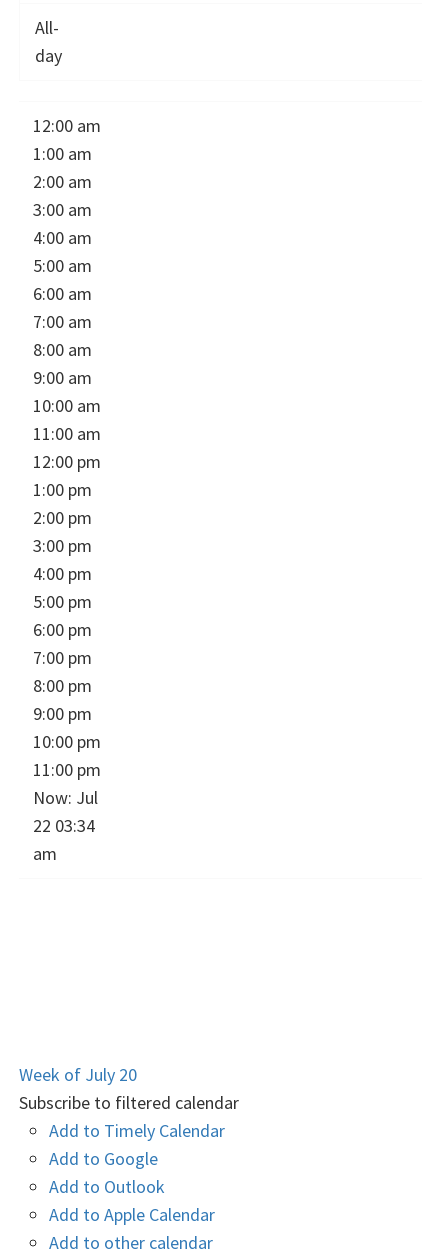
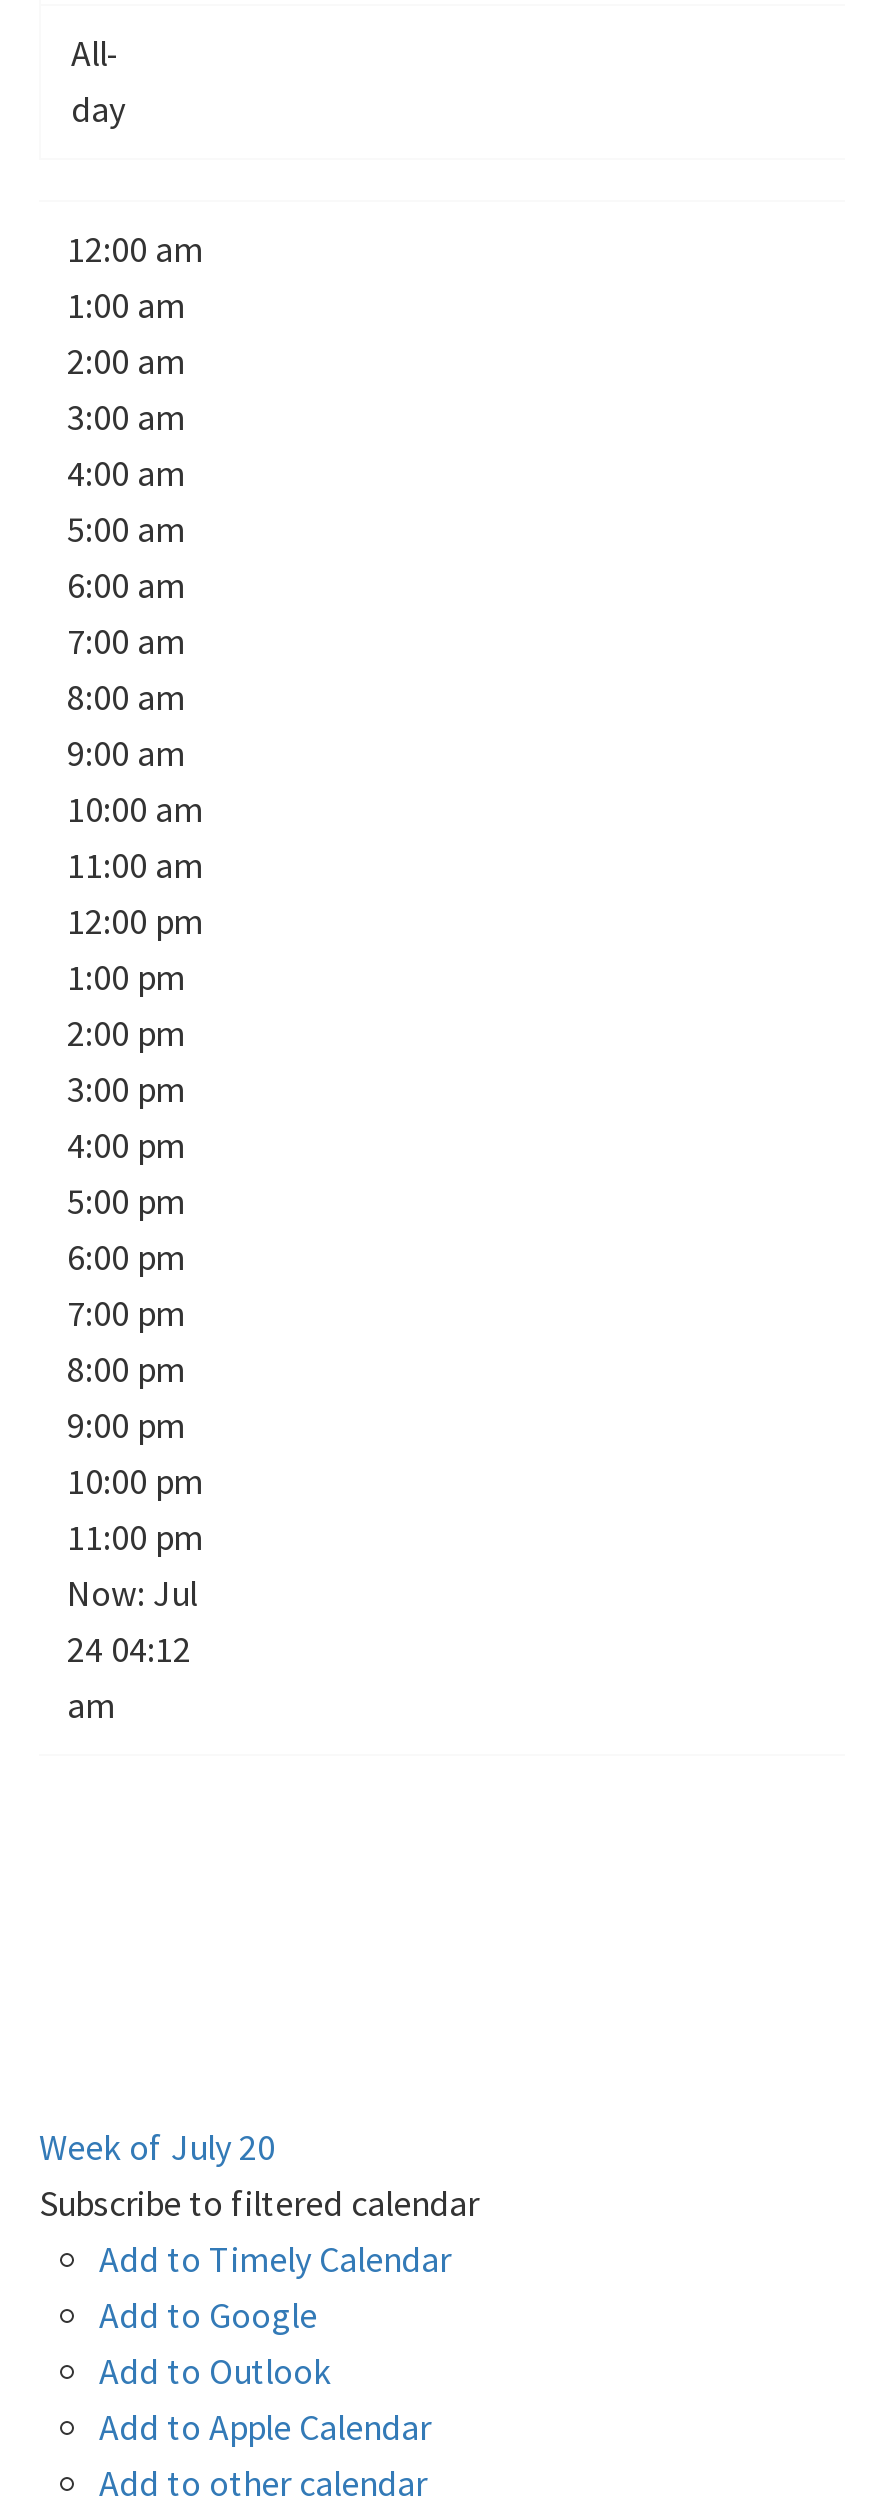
- 22 03:34
+ 24 04:12
